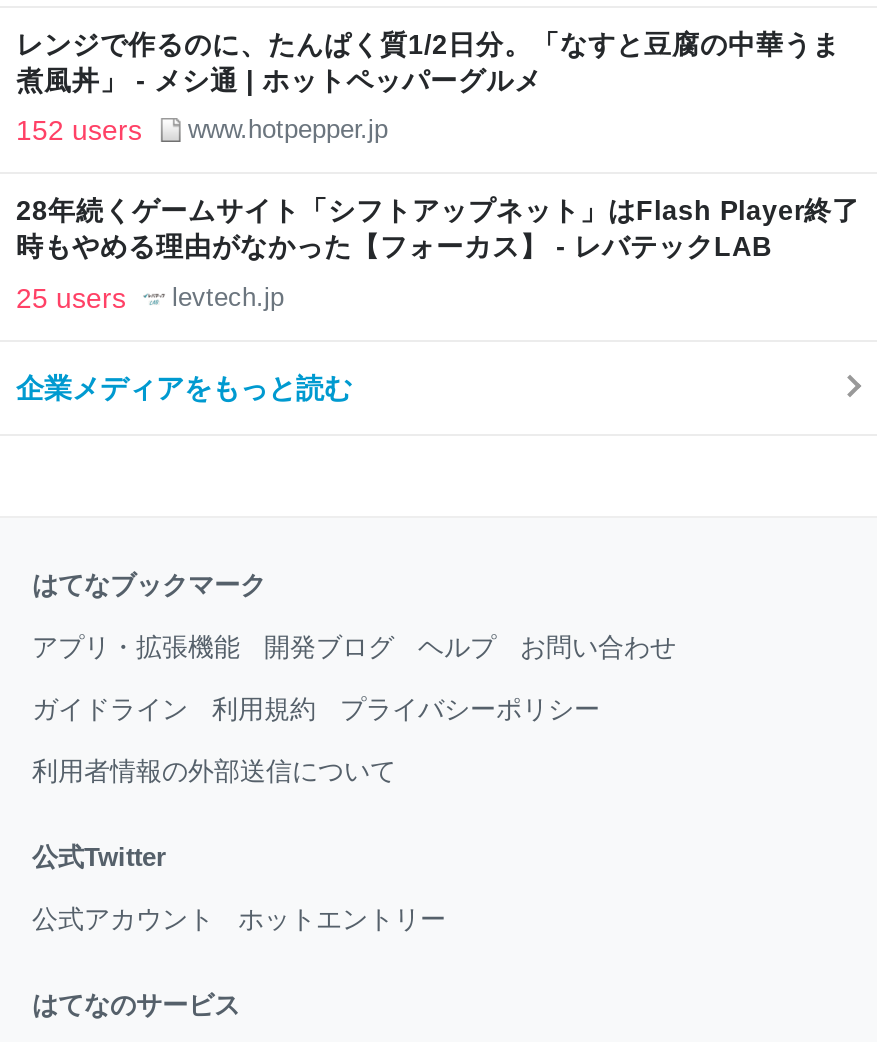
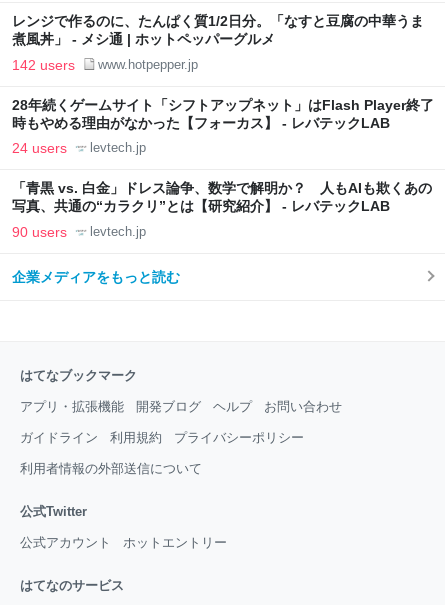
- 152 users www.hotpepper.jp
+ 142 users www.hotpepper.jp

- 25 users
+ 24 users
+ levtech.jp
+ 「青黒 vs. 白金」ドレス論争、数学で解明か？ 人もAIも欺くあの
+ 写真、共通の“カラクリ”とは【研究紹介】 - レバテックLAB
+ 90 users
